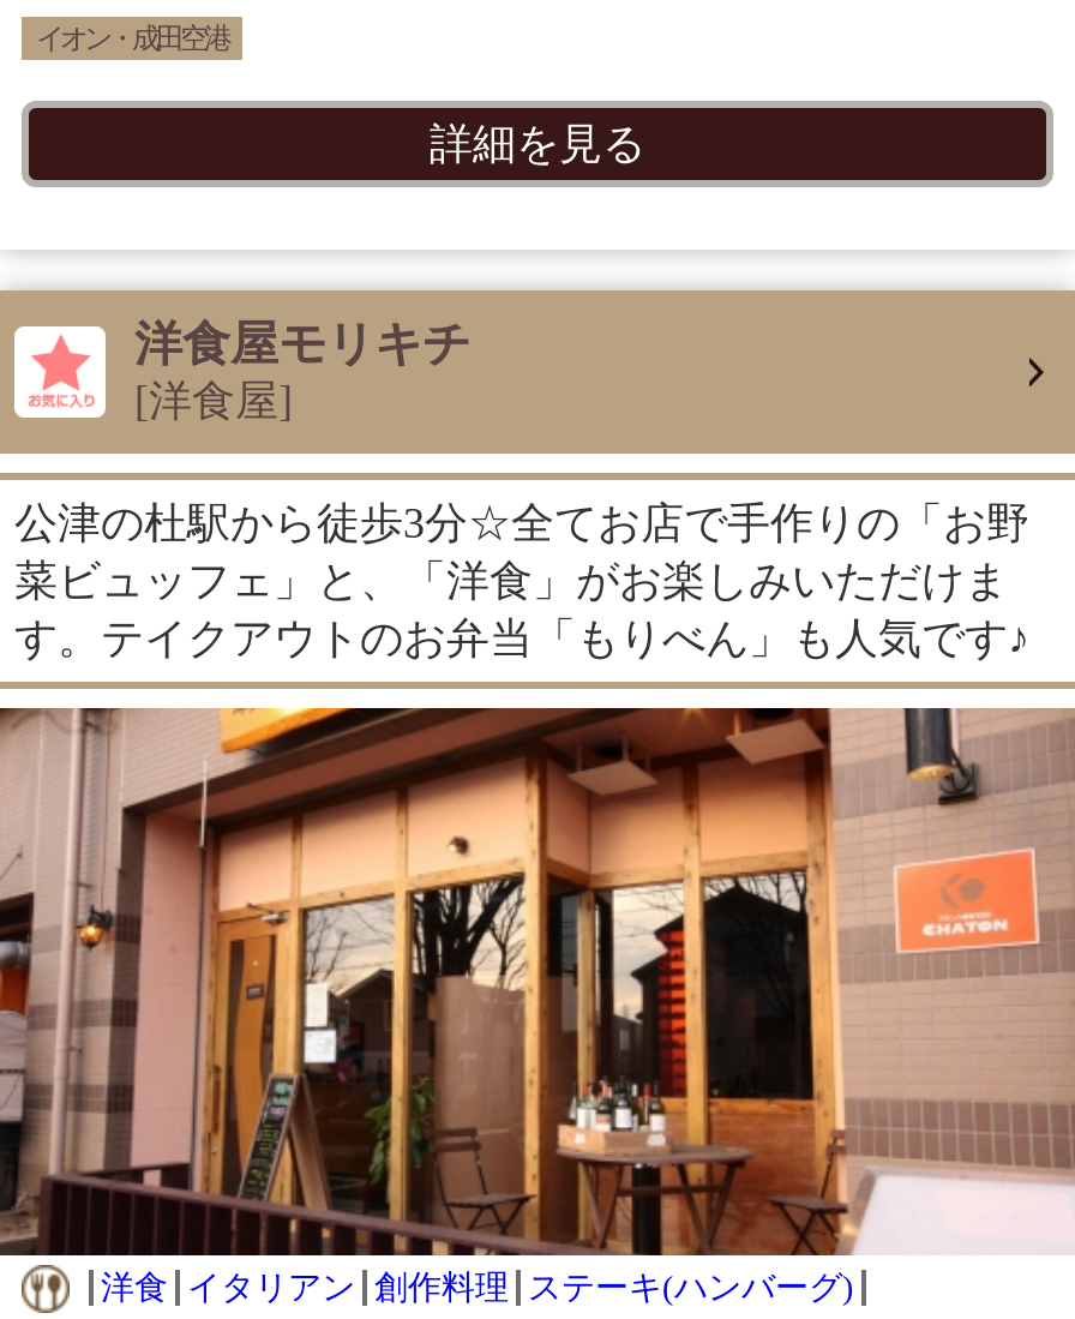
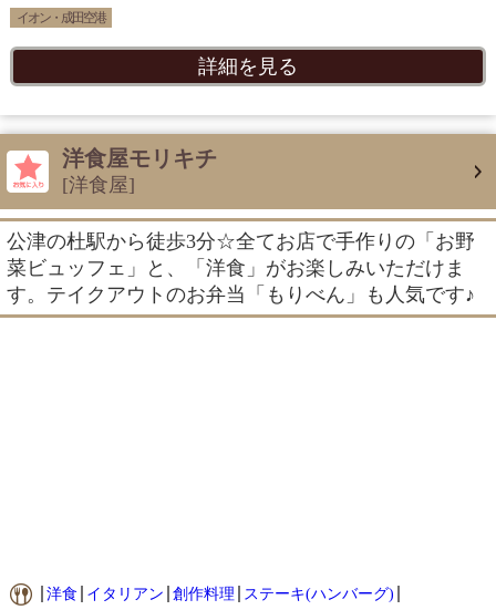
- [image]
